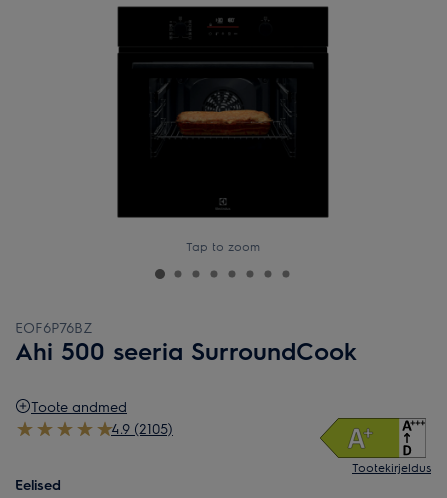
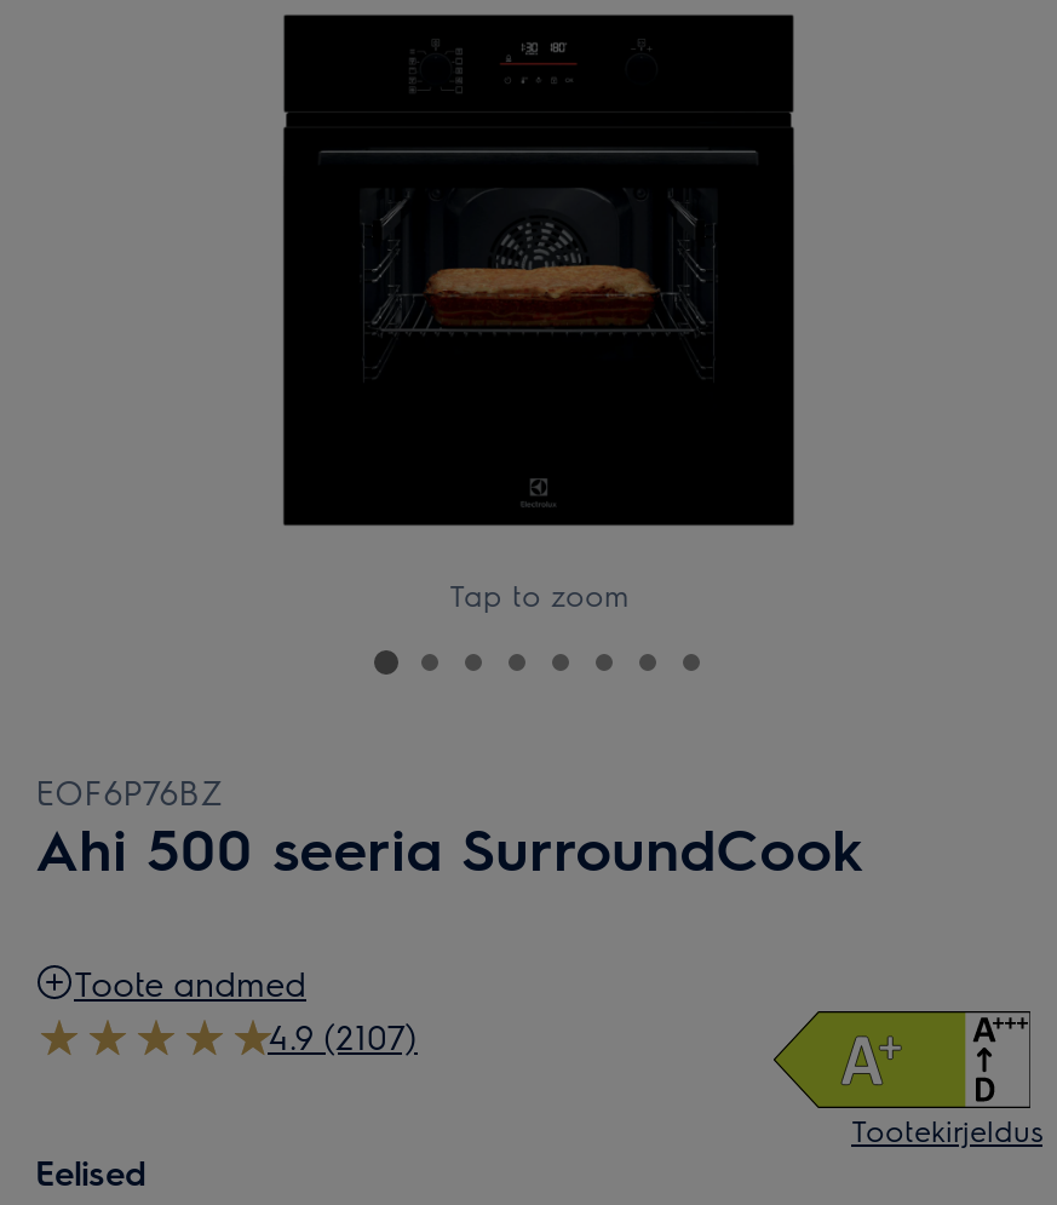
- 4.9 (2105)
+ 4.9 (2107)
